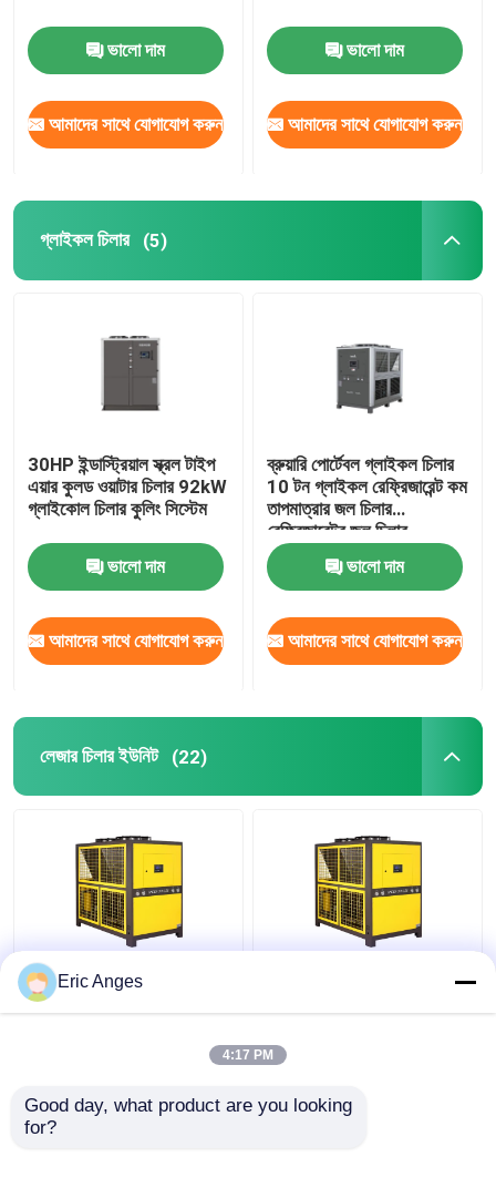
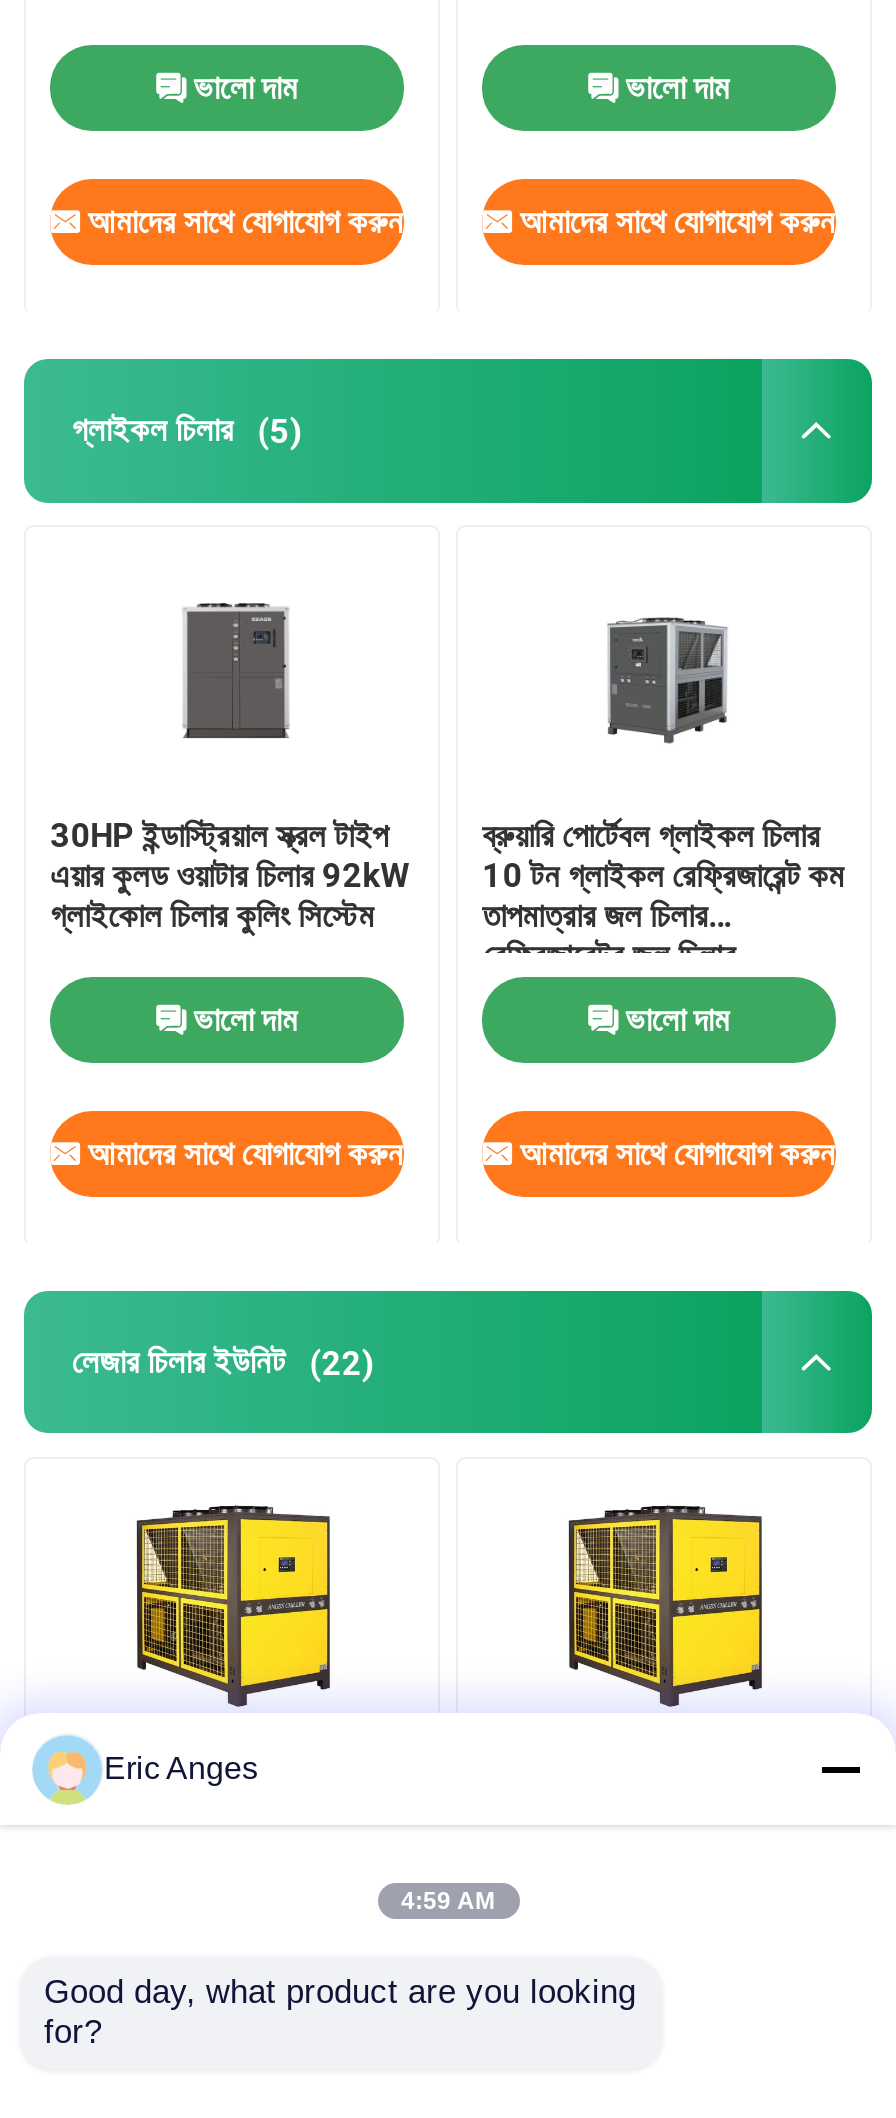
- 4:17 PM
+ 4:59 AM
